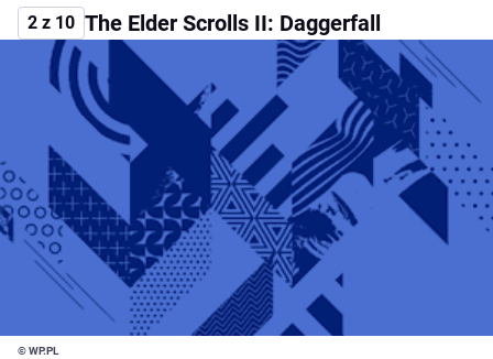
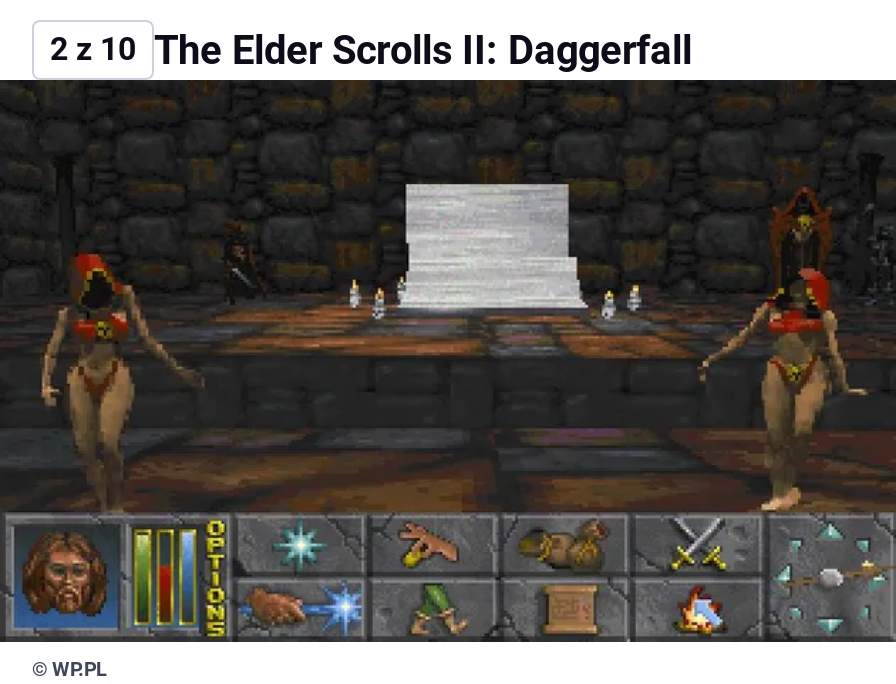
- [image]
+ [image]
